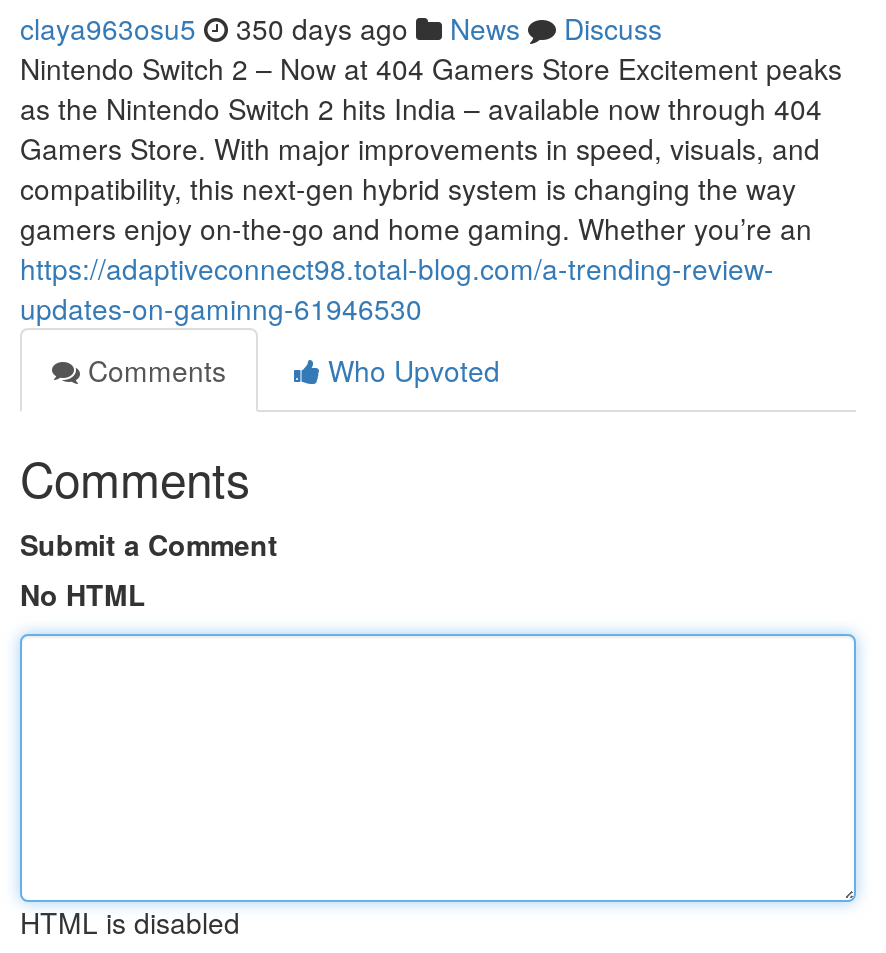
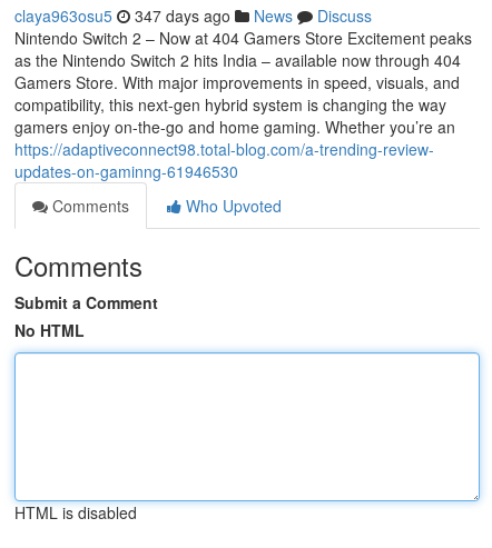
- claya963osu5 350 days ago News Discuss
+ claya963osu5 347 days ago News Discuss
